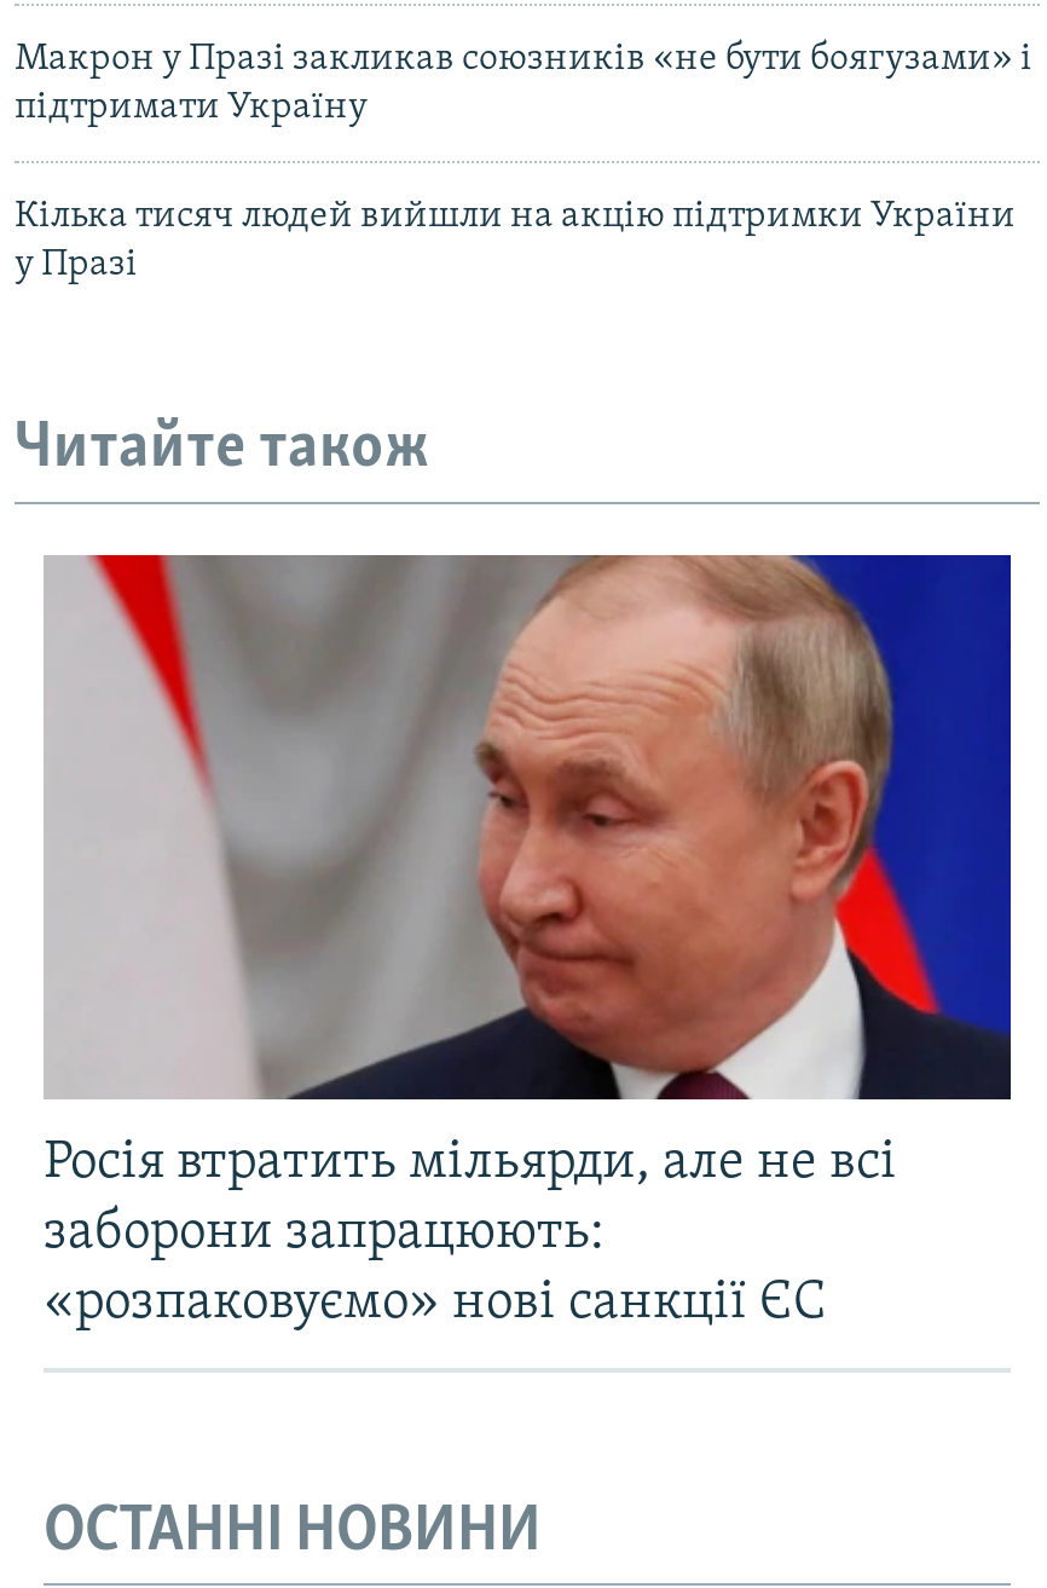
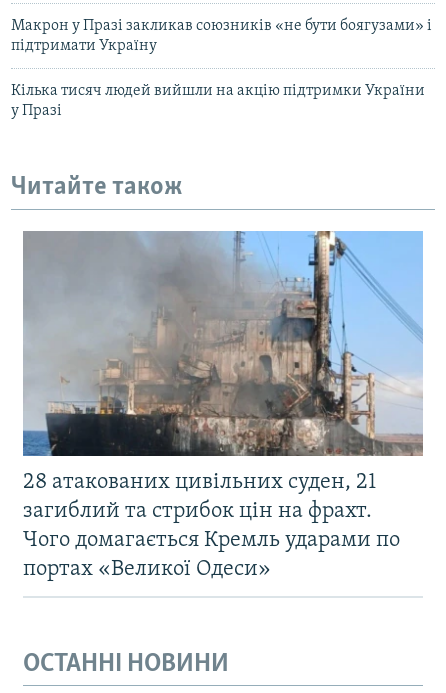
- [image]
- Росія втратить мільярди, але не всі
- заборони запрацюють:
- «розпаковуємо» нові санкції ЄС
+ [image]
+ 28 атакованих цивільних суден, 21
+ загиблий та стрибок цін на фрахт.
+ Чого домагається Кремль ударами по
+ портах «Великої Одеси»
